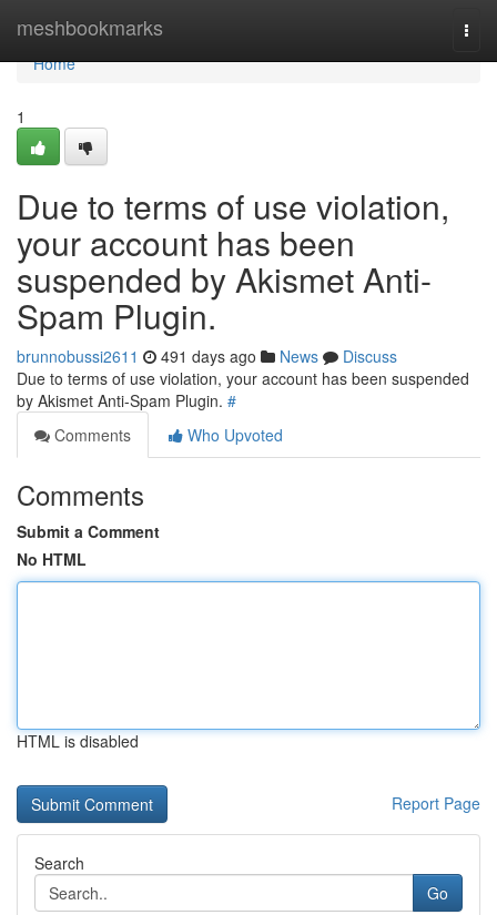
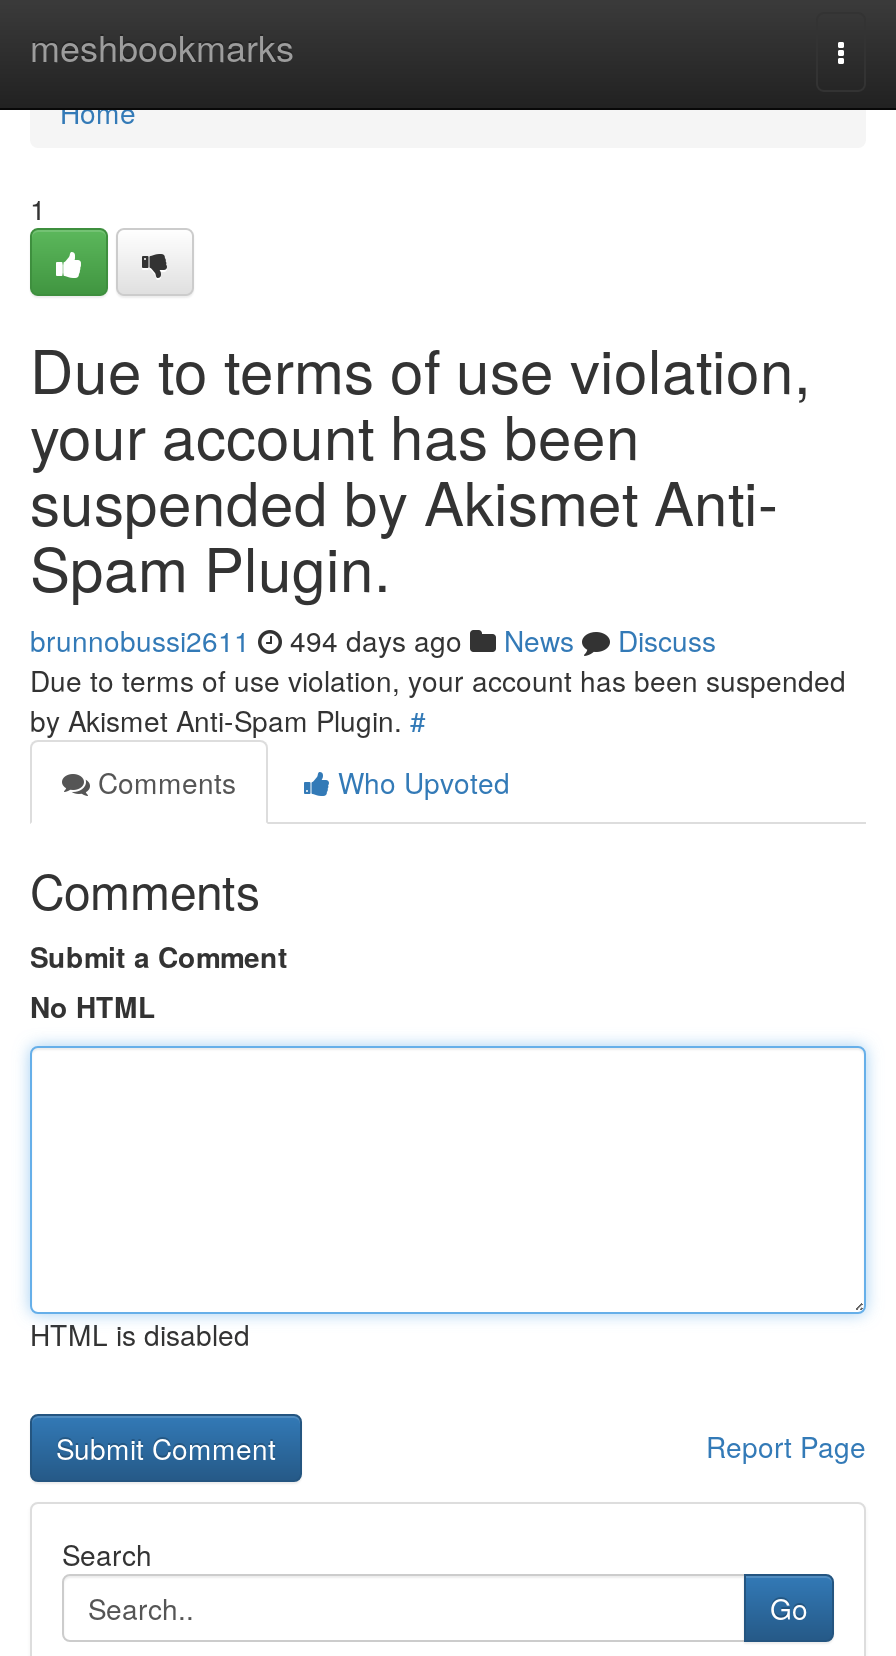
- brunnobussi2611 491 days ago News Discuss
+ brunnobussi2611 494 days ago News Discuss
